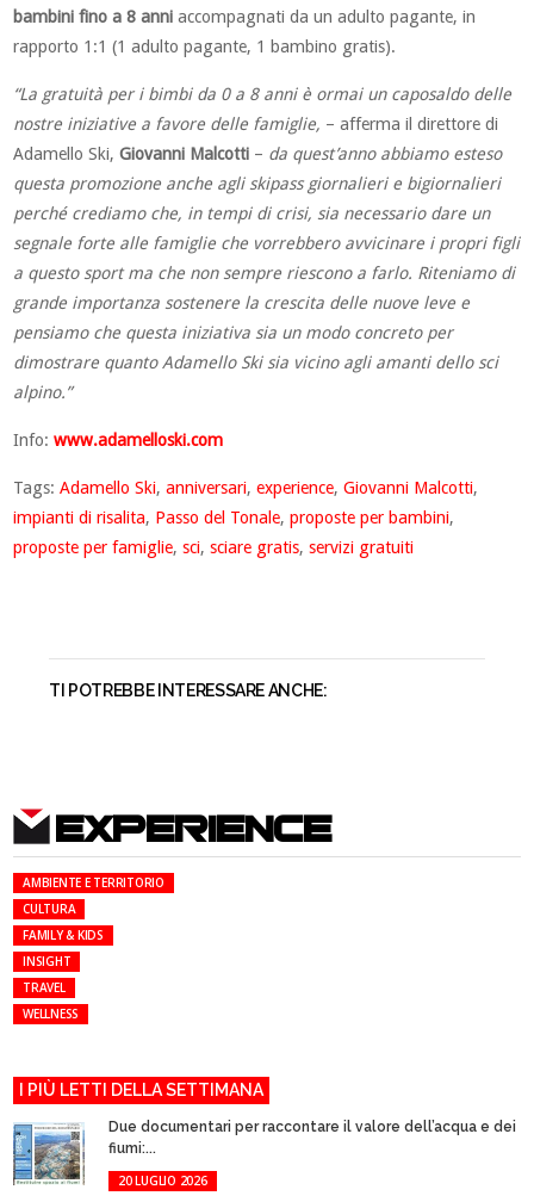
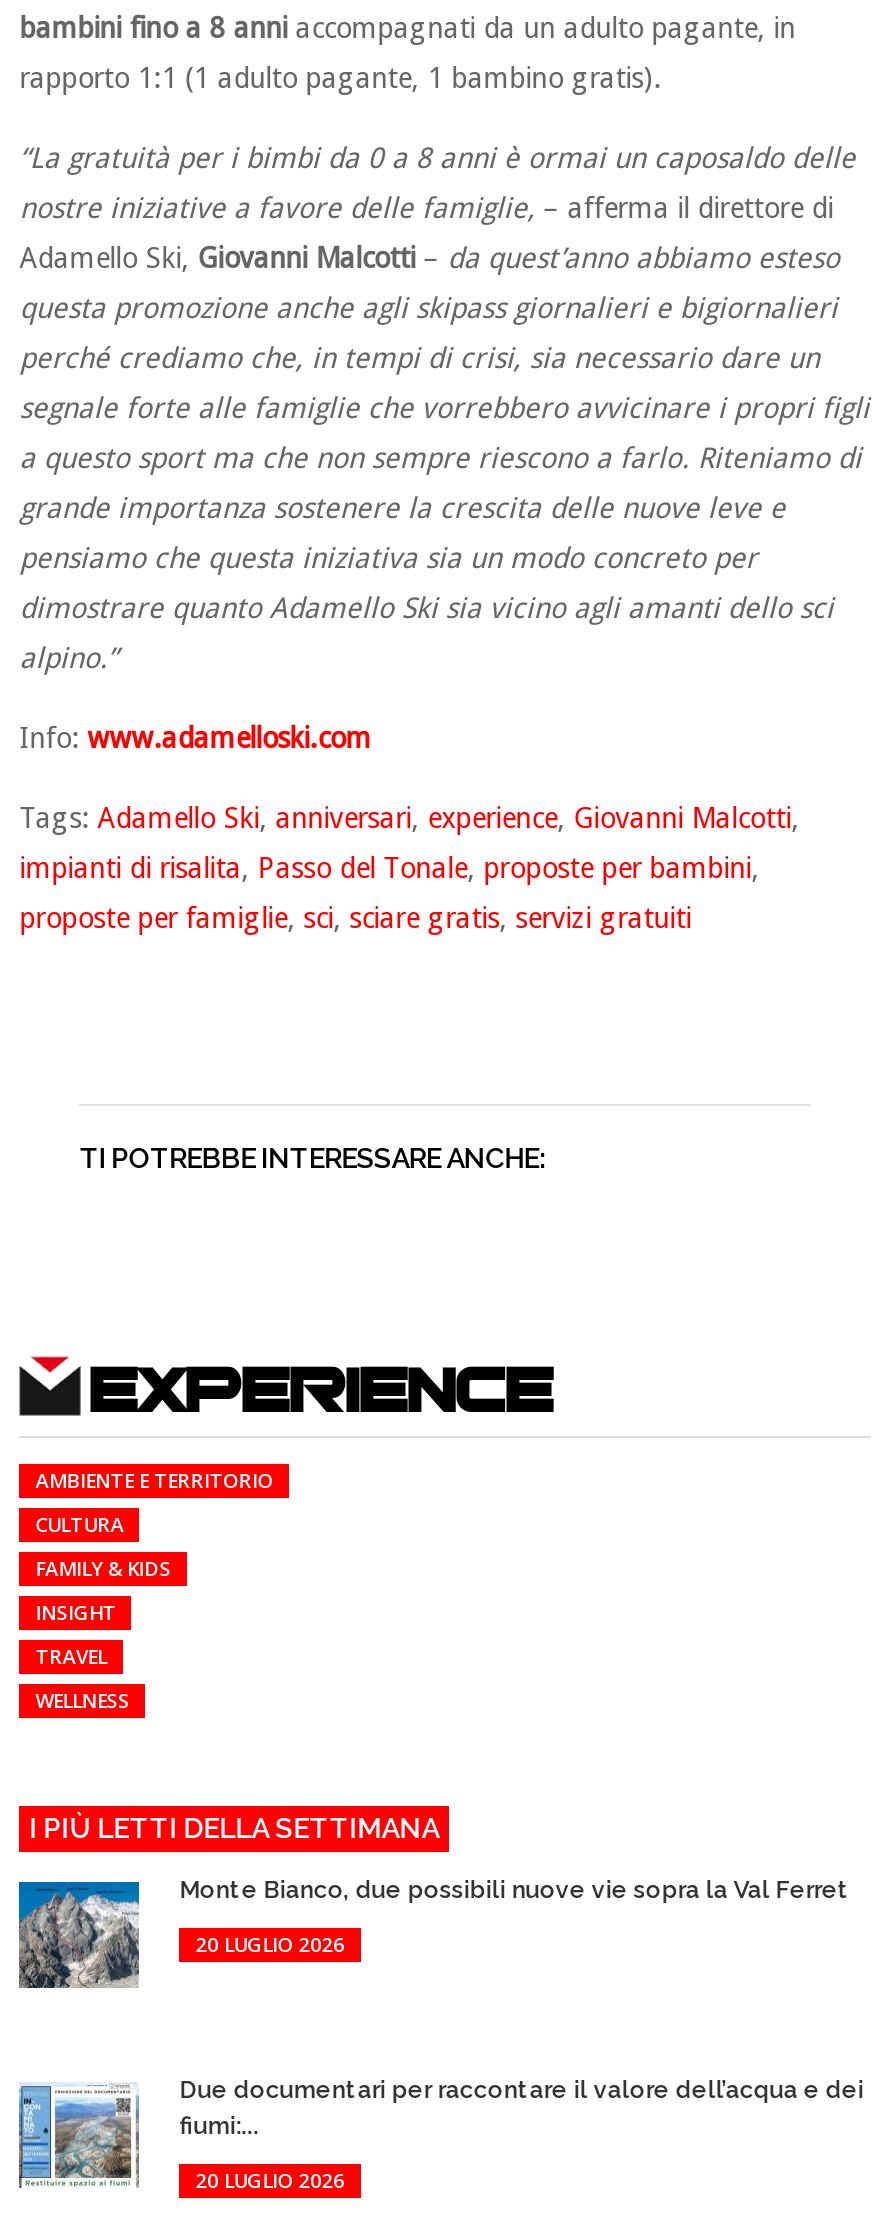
+ [image]
+ Monte Bianco, due possibili nuove vie sopra la Val Ferret
+ 20 LUGLIO 2026
